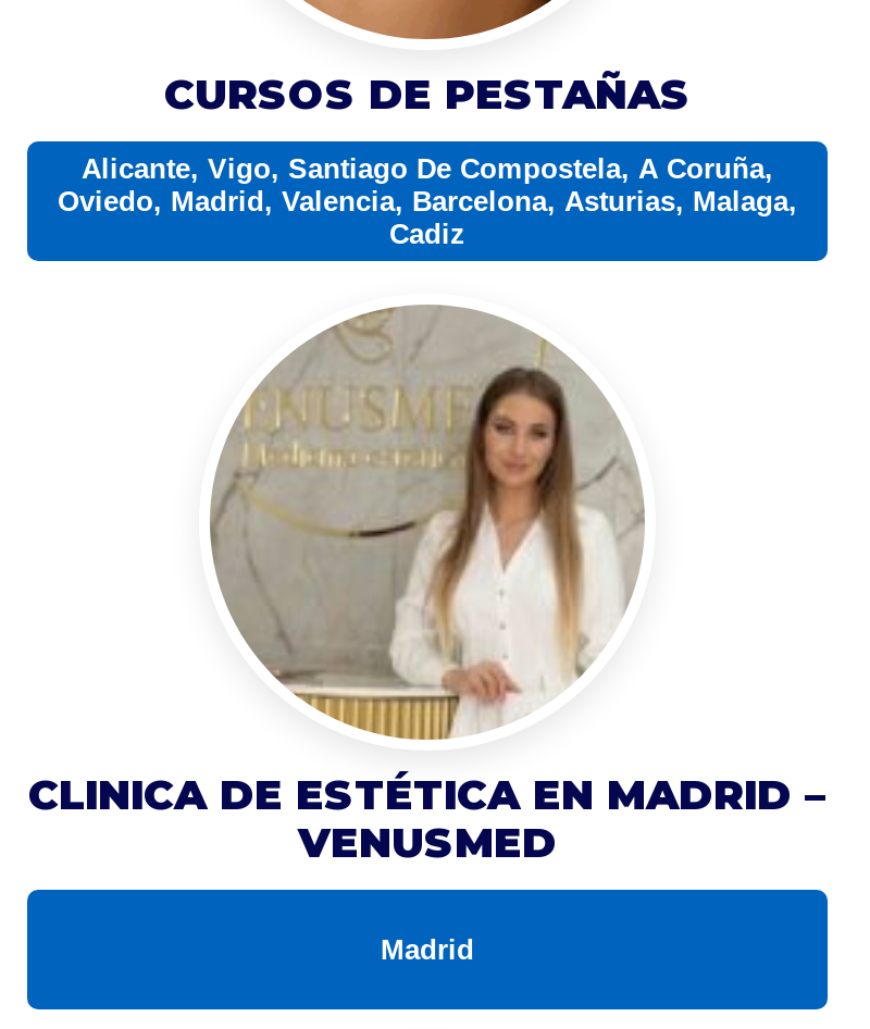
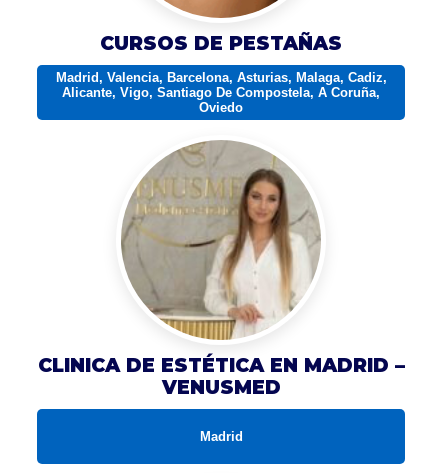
+ Madrid, Valencia, Barcelona, Asturias, Malaga, Cadiz,

- Oviedo, Madrid, Valencia, Barcelona, Asturias, Malaga,
- Cadiz
+ Oviedo
